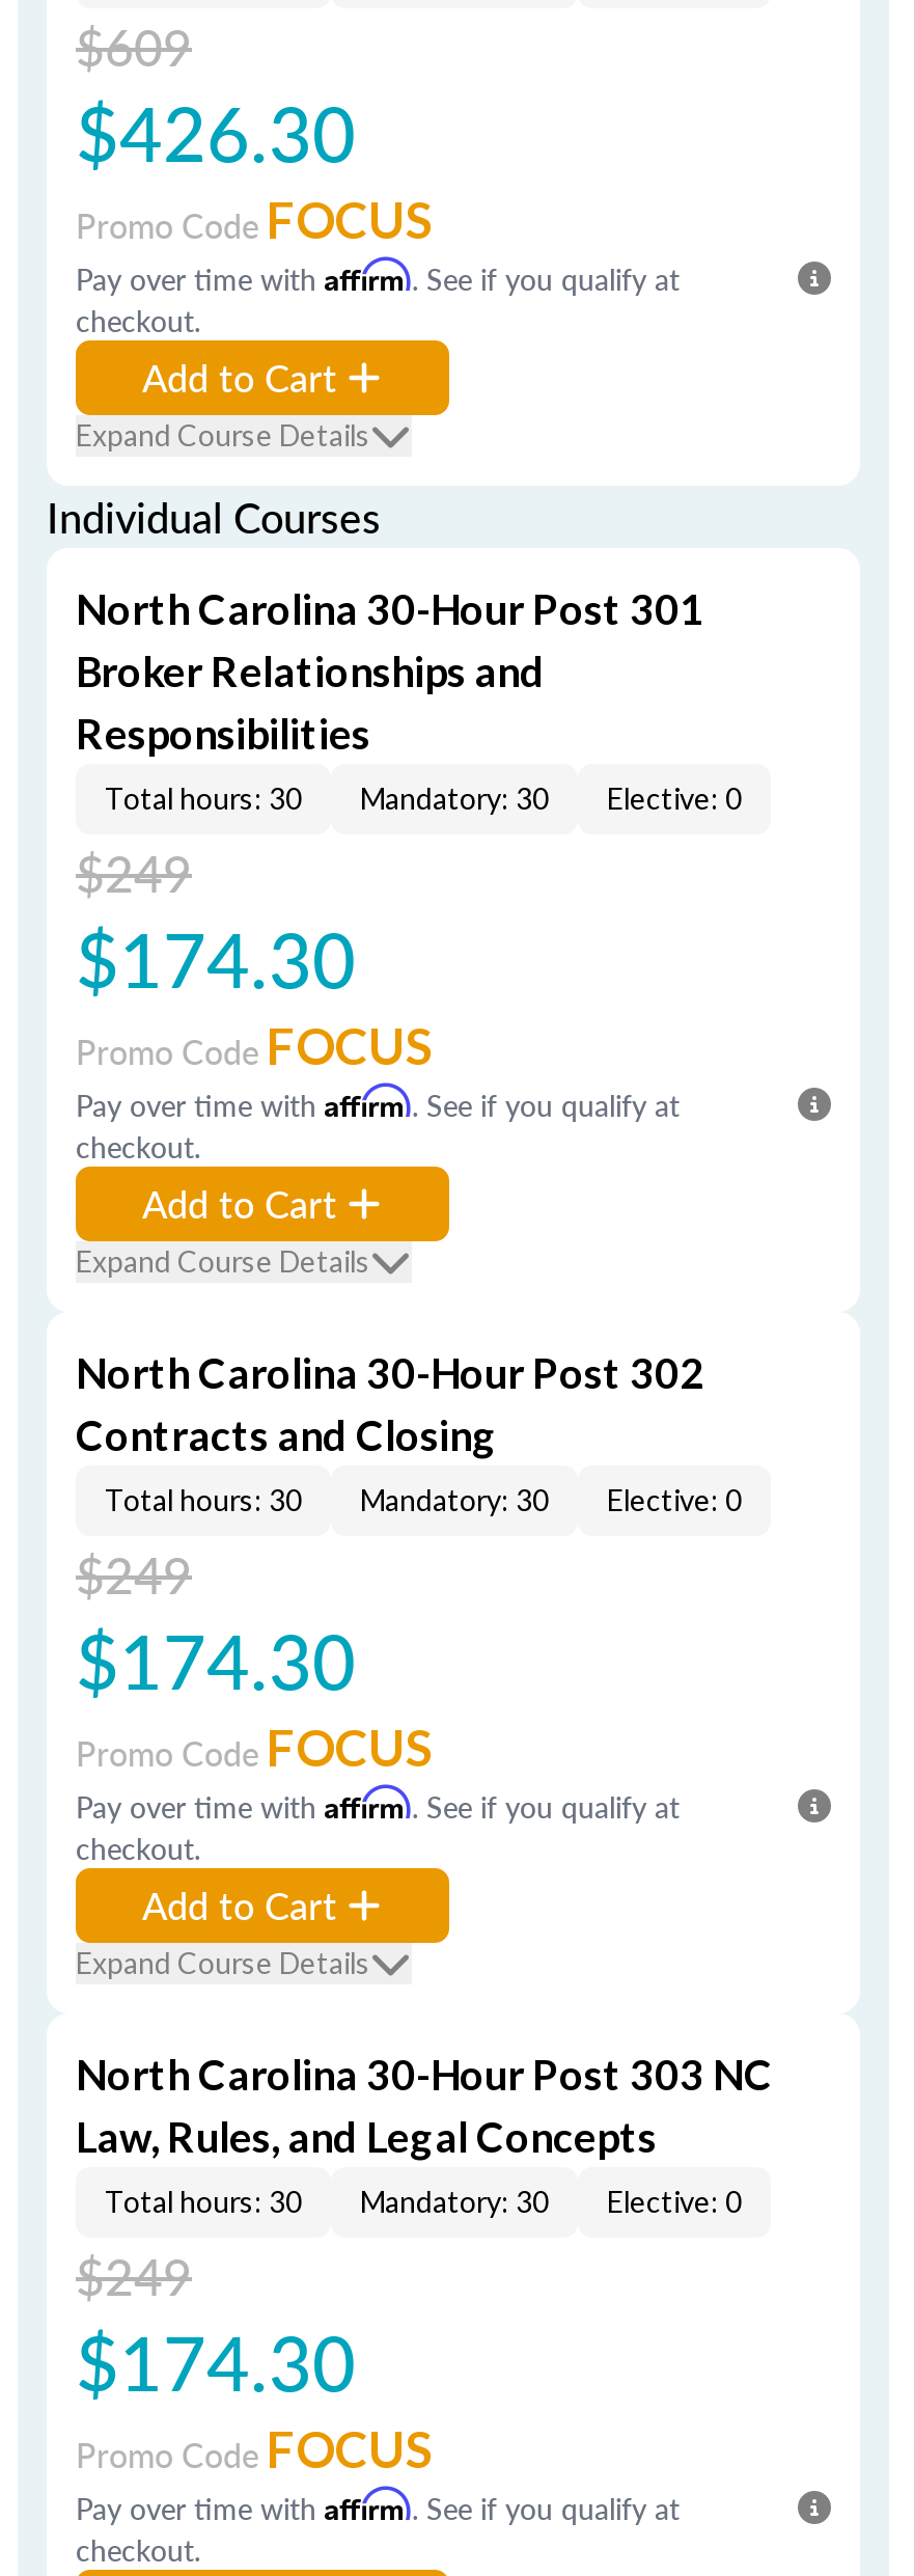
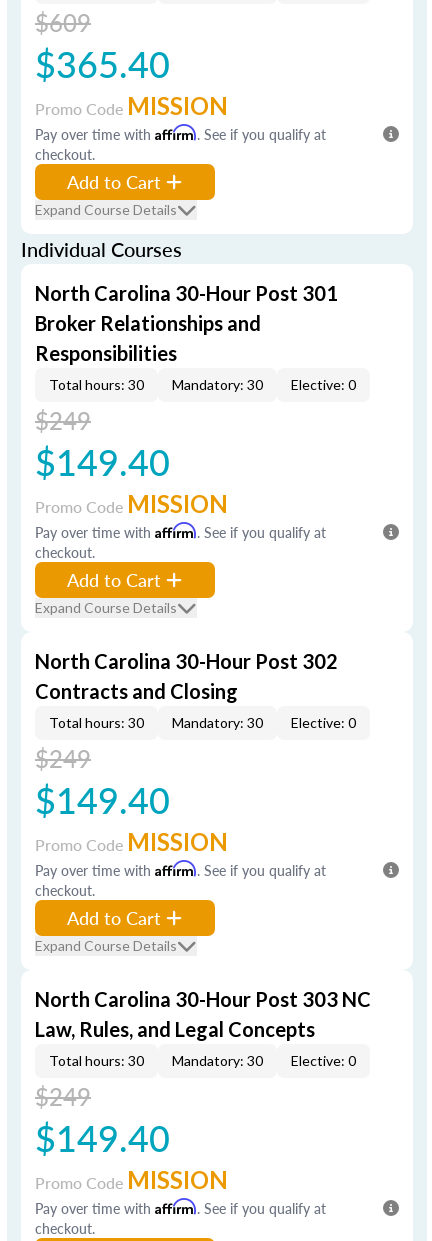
- $426.30
+ $365.40

- Promo Code FOCUS
+ Promo Code MISSION

- $174.30
+ $149.40

- Promo Code FOCUS
+ Promo Code MISSION

- $174.30
+ $149.40

- Promo Code FOCUS
+ Promo Code MISSION

- $174.30
+ $149.40

- Promo Code FOCUS
+ Promo Code MISSION
